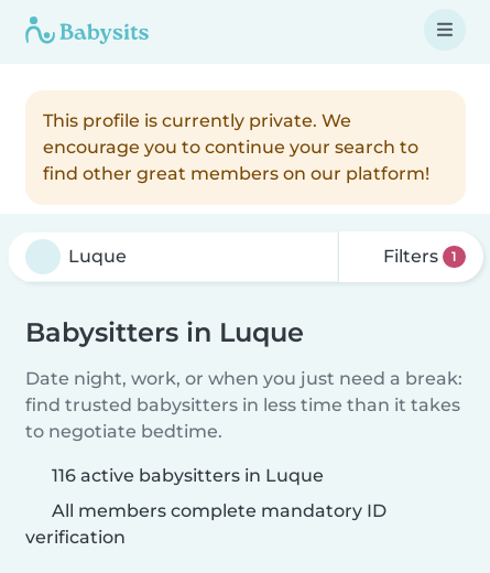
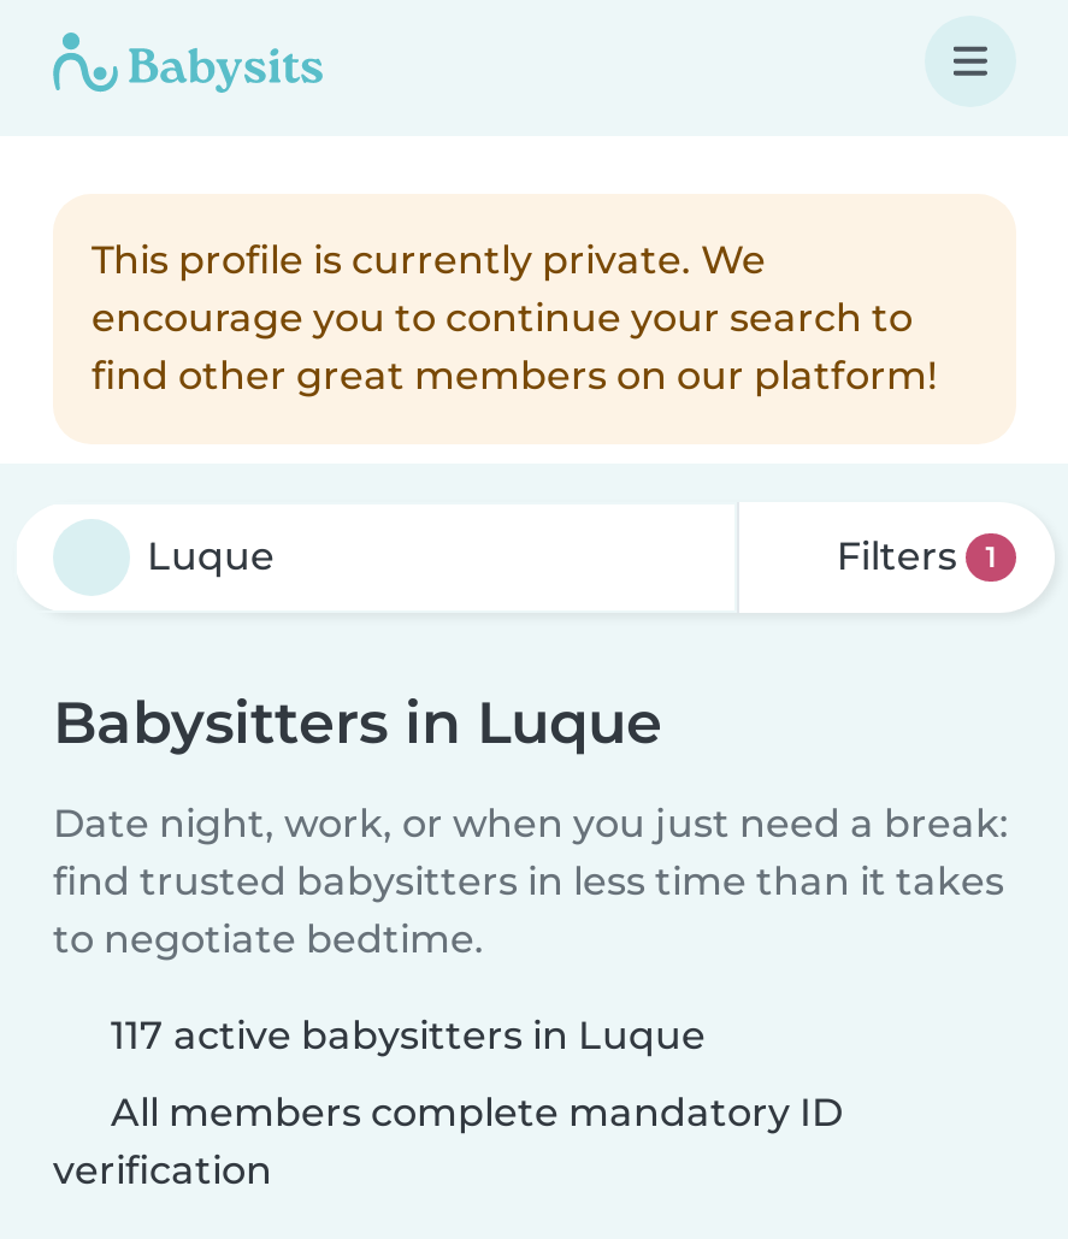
- 116 active babysitters in Luque
+ 117 active babysitters in Luque
